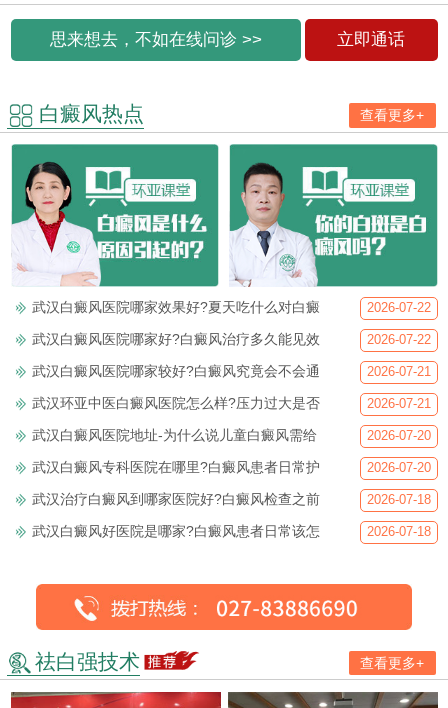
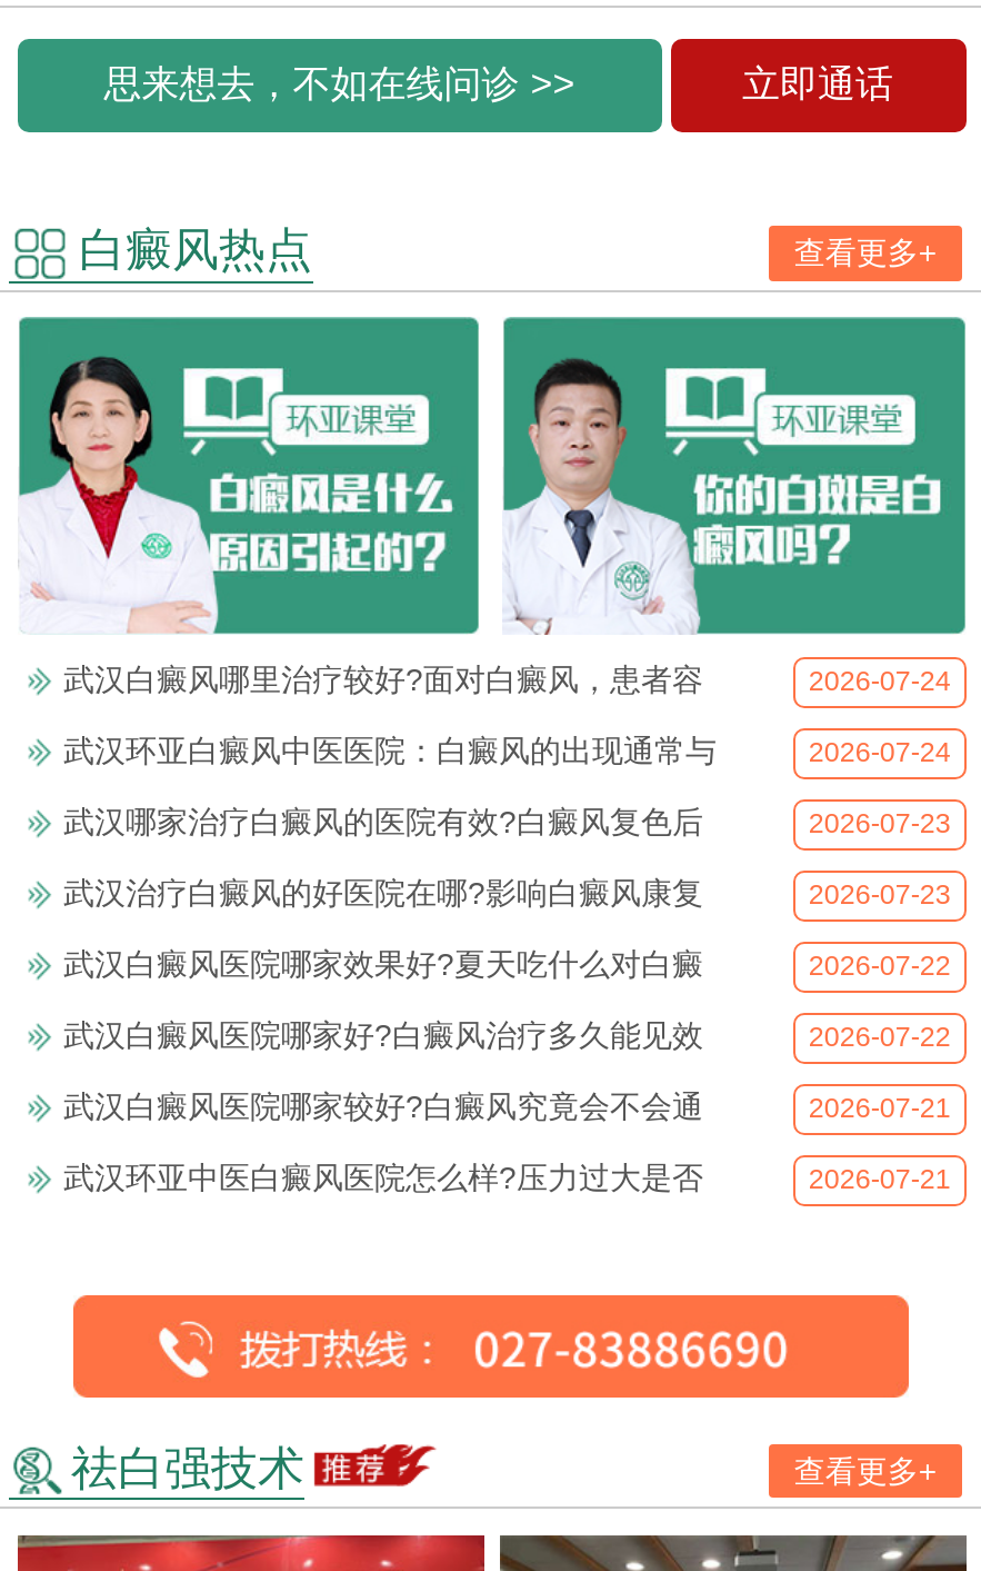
+ 武汉白癜风哪里治疗较好?面对白癜风，患者容
+ 2026-07-24
+ 武汉环亚白癜风中医医院：白癜风的出现通常与
+ 2026-07-24
+ 武汉哪家治疗白癜风的医院有效?白癜风复色后
+ 2026-07-23
+ 武汉治疗白癜风的好医院在哪?影响白癜风康复
+ 2026-07-23

moved down: 武汉白癜风医院哪家效果好?夏天吃什么对白癜 | 2026-07-22 | 武汉白癜风医院哪家好?白癜风治疗多久能见效 | 2026-07-22 | 武汉白癜风医院哪家较好?白癜风究竟会不会通 | 2026-07-21 | 武汉环亚中医白癜风医院怎么样?压力过大是否 | 2026-07-21

- 武汉白癜风医院地址-为什么说儿童白癜风需给
- 2026-07-20
- 武汉白癜风专科医院在哪里?白癜风患者日常护
- 2026-07-20
- 武汉治疗白癜风到哪家医院好?白癜风检查之前
- 2026-07-18
- 武汉白癜风好医院是哪家?白癜风患者日常该怎
- 2026-07-18
